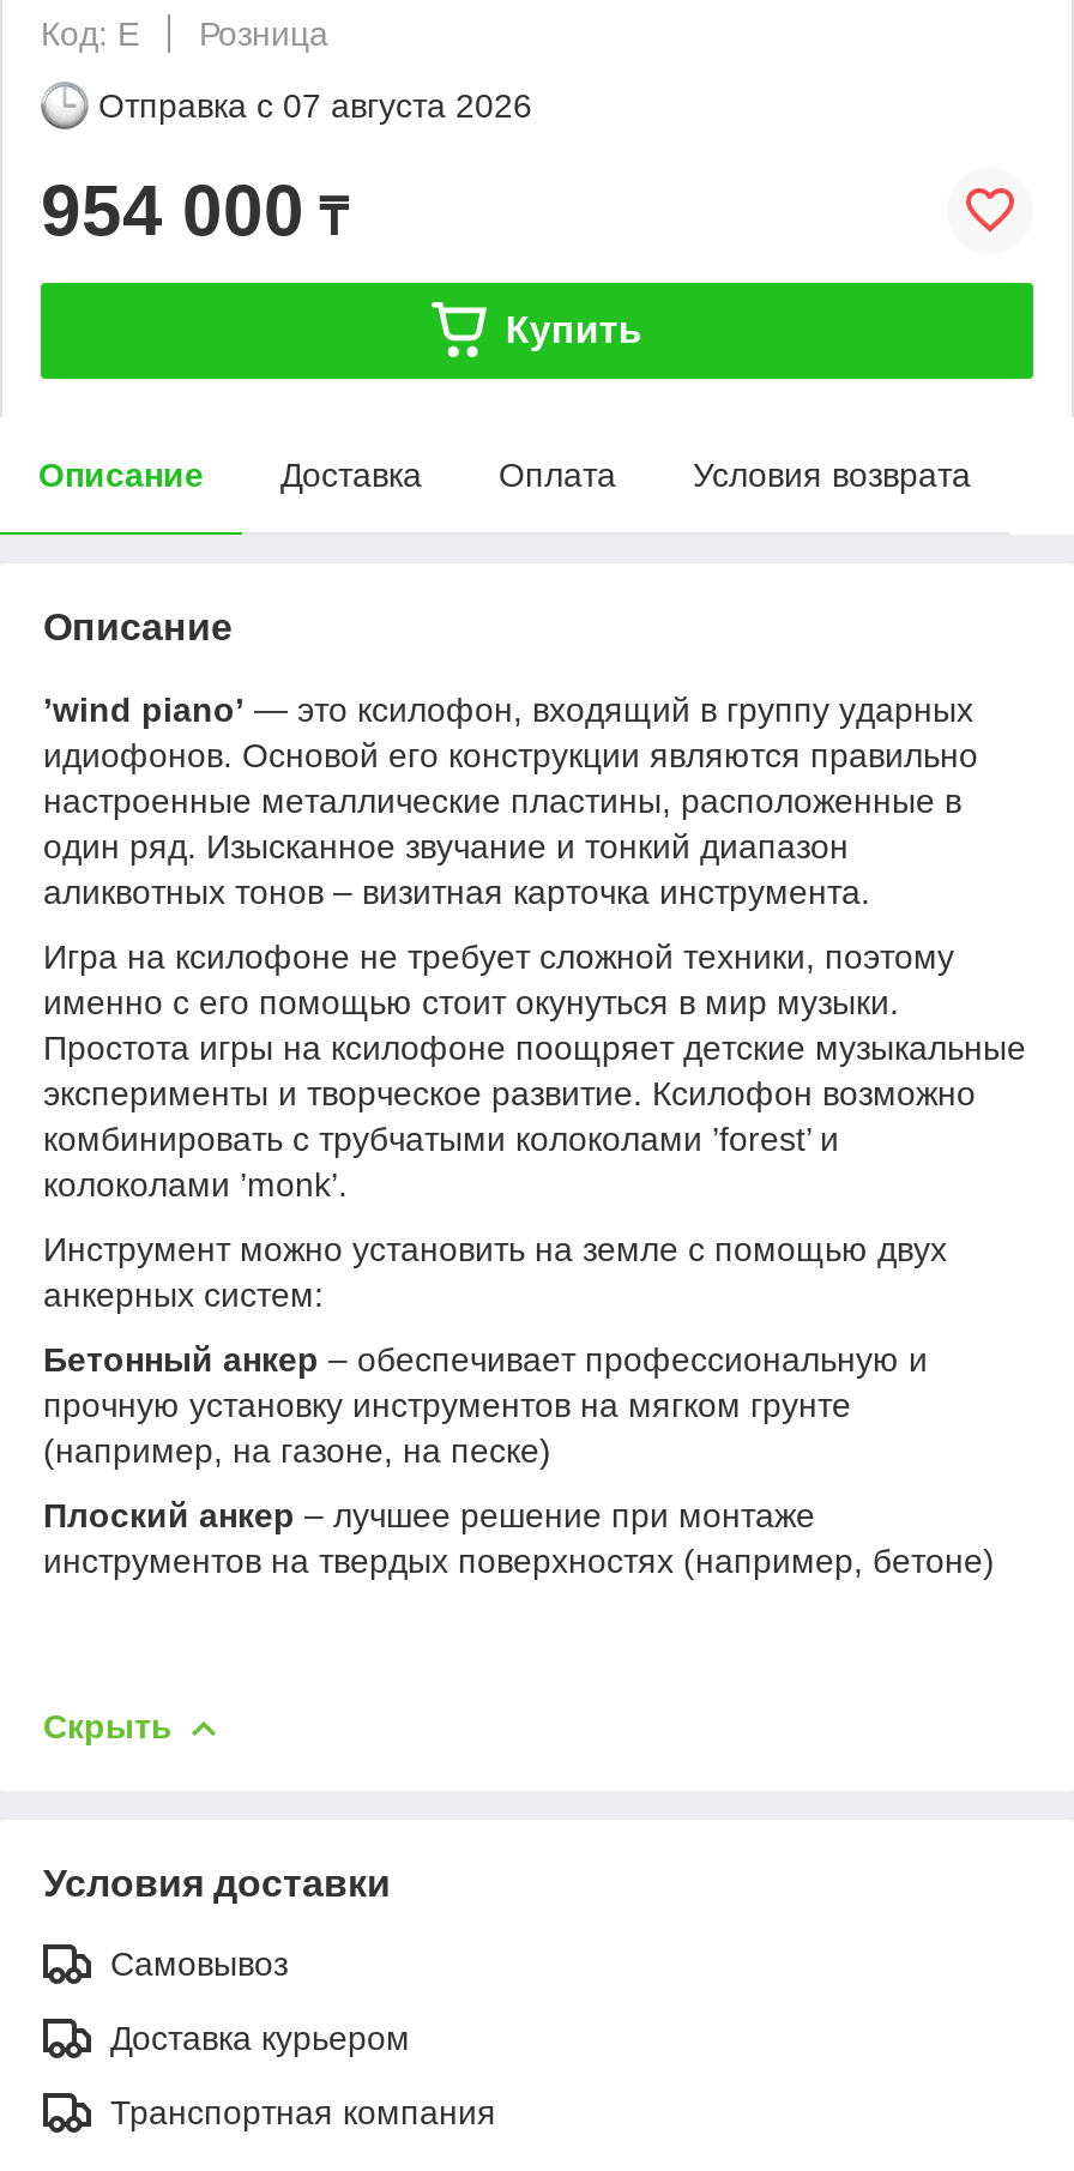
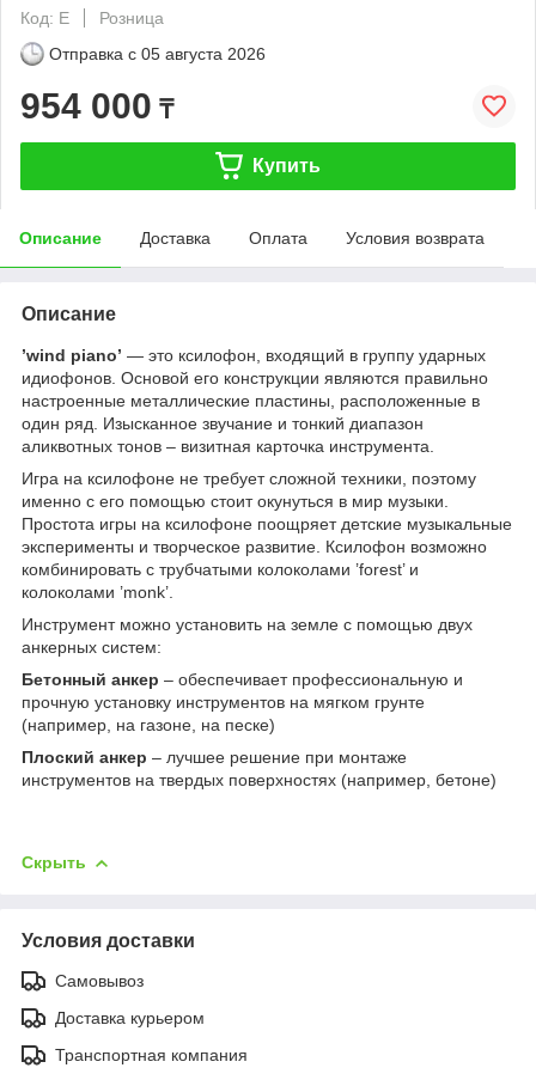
- Отправка с 07 августа 2026
+ Отправка с 05 августа 2026
